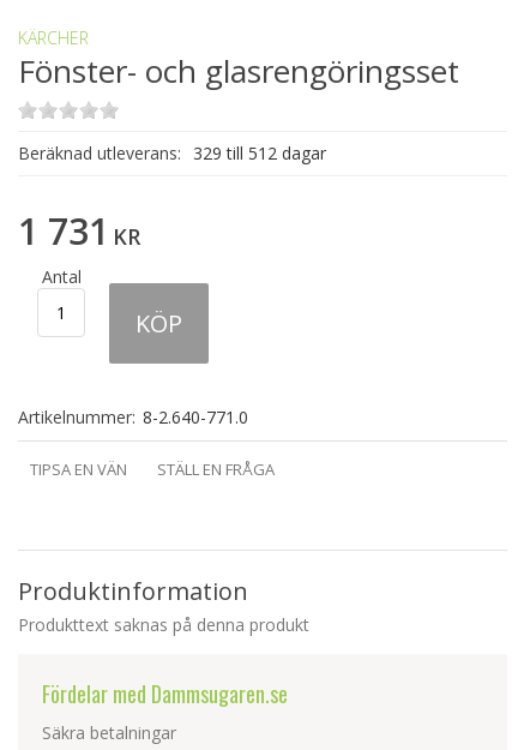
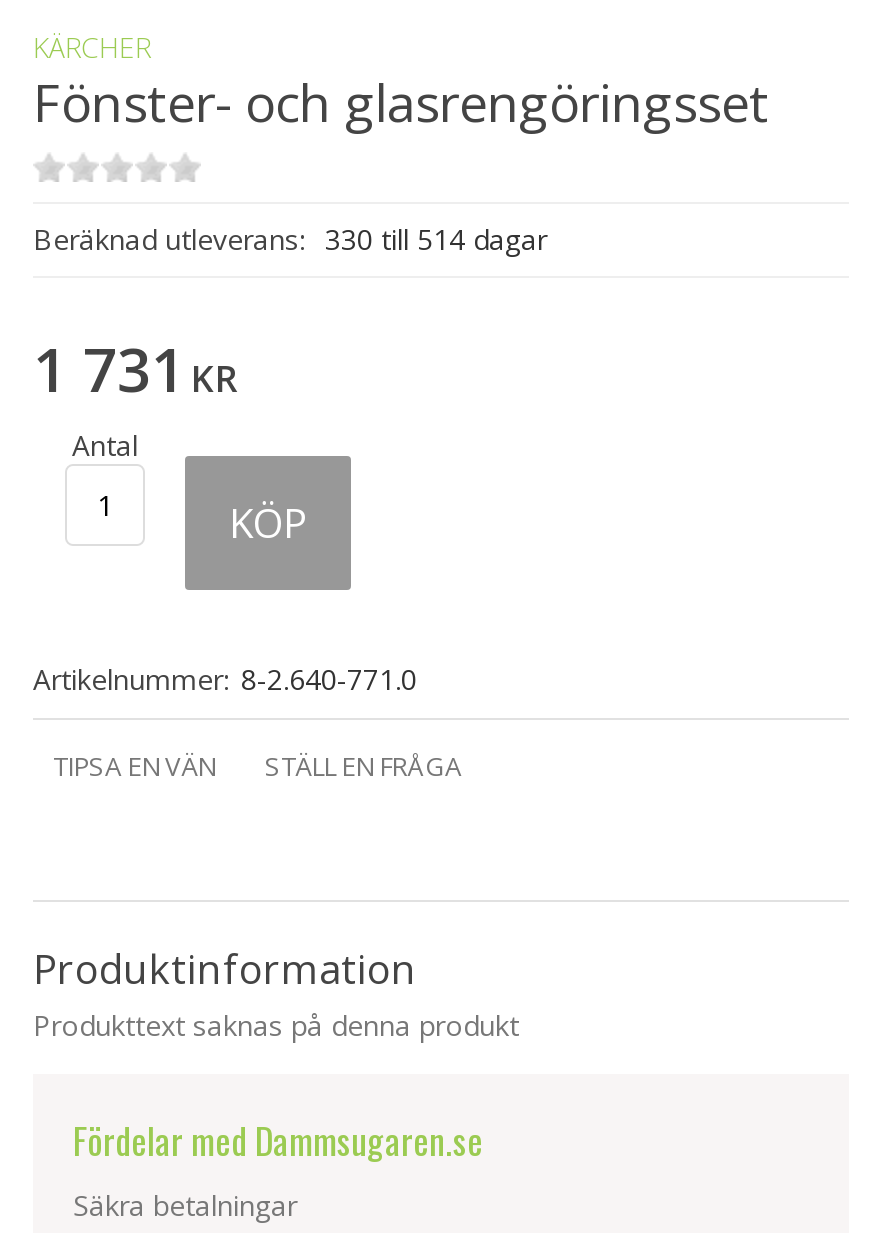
- Beräknad utleverans: 329 till 512 dagar
+ Beräknad utleverans: 330 till 514 dagar
